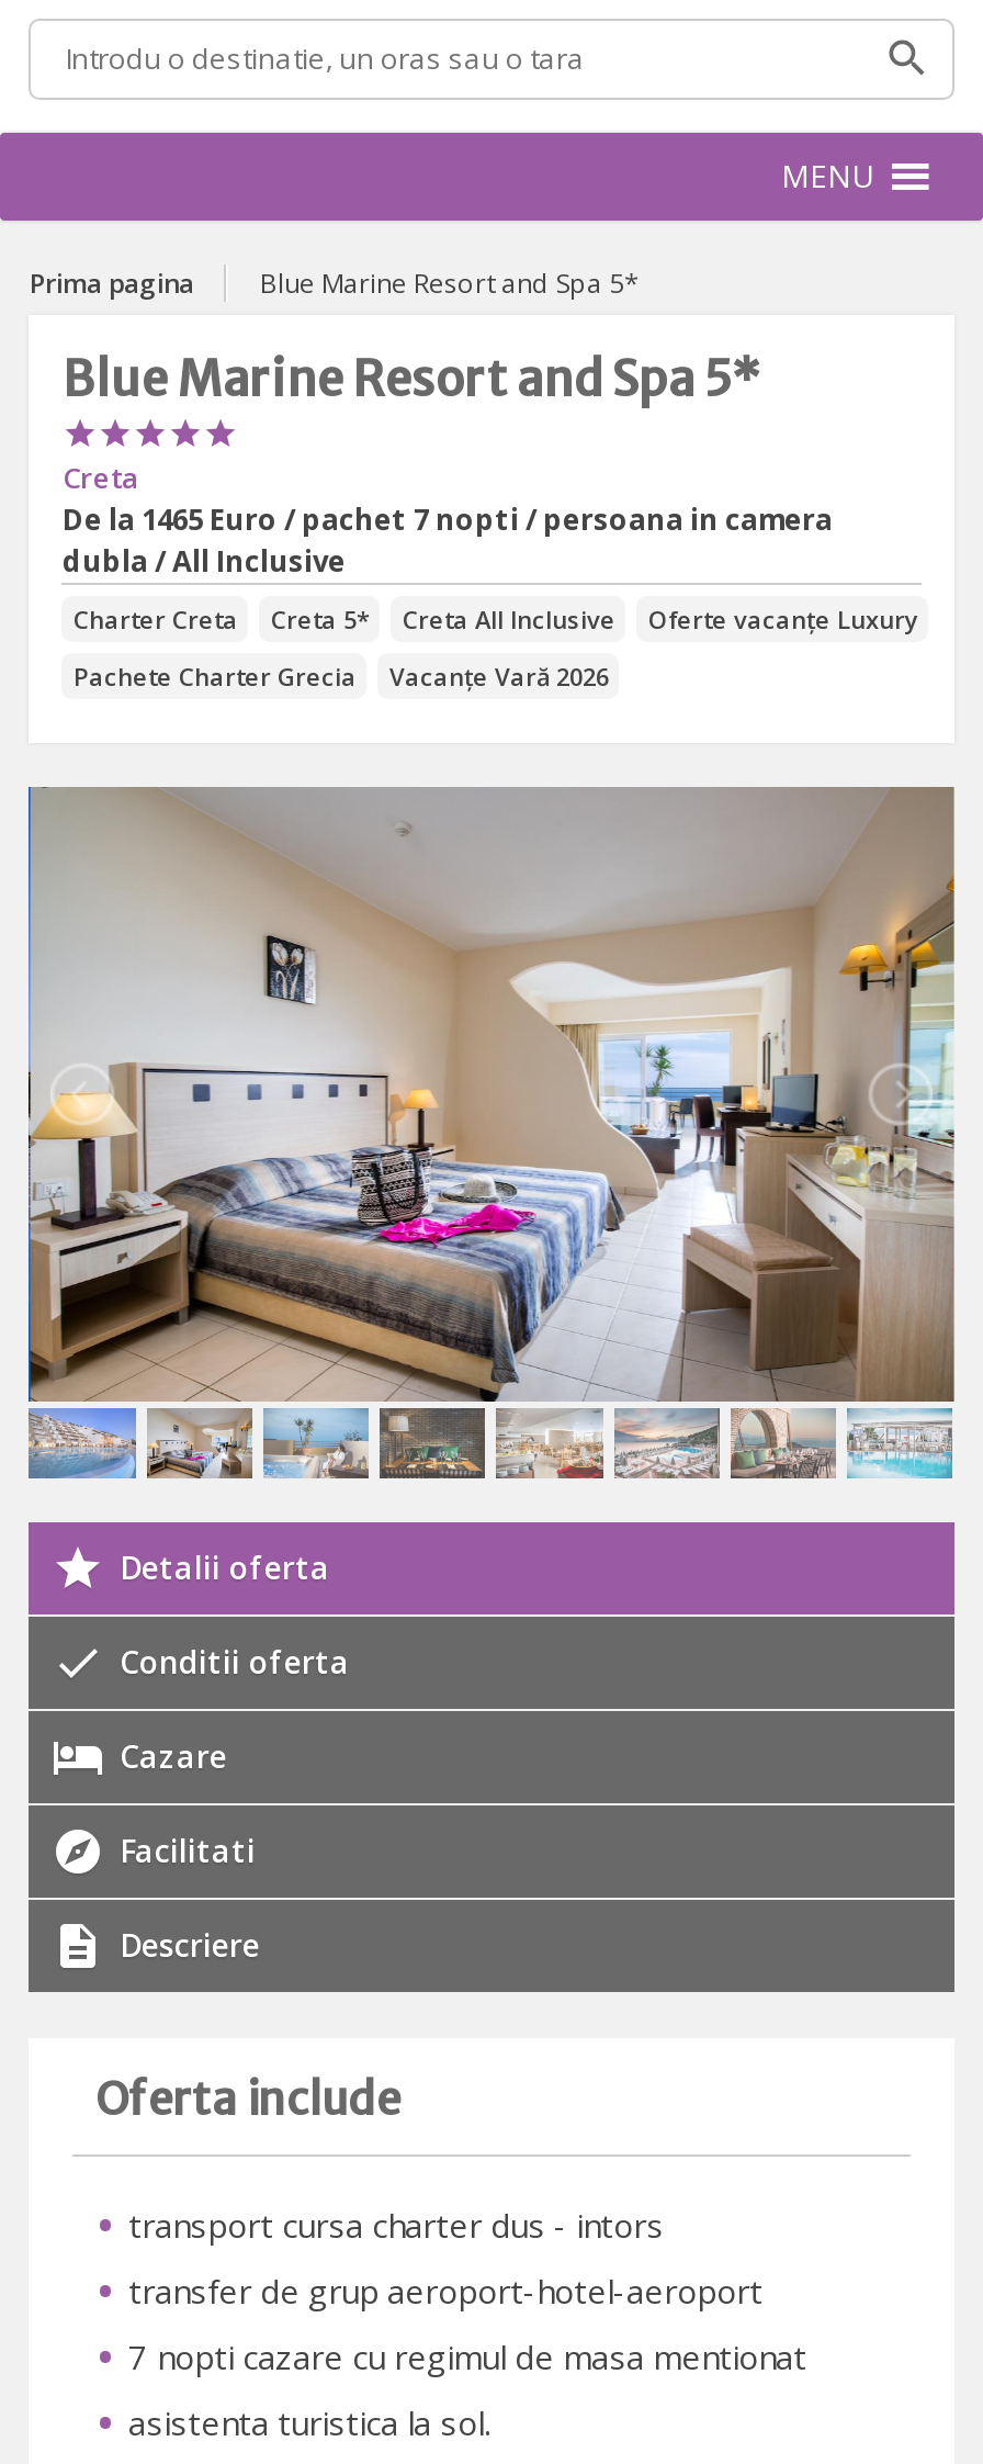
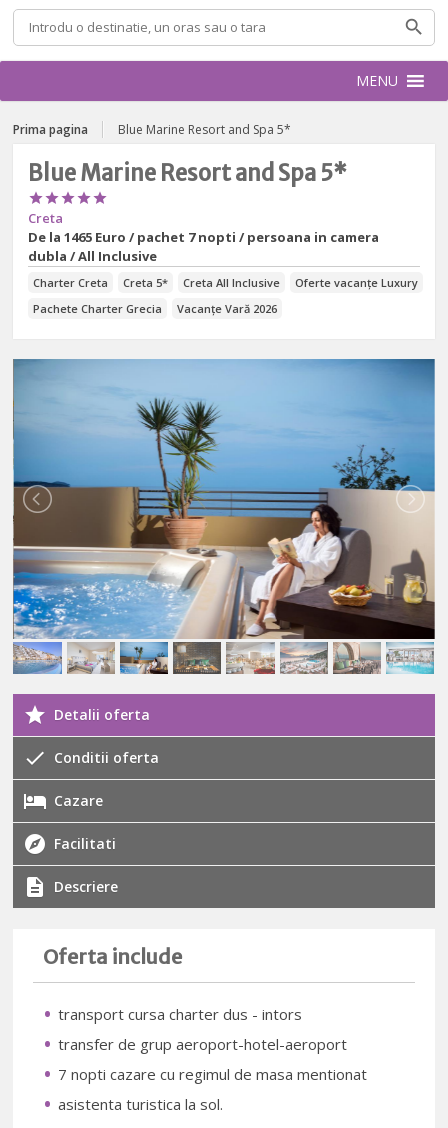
- [image]
+ [image]
